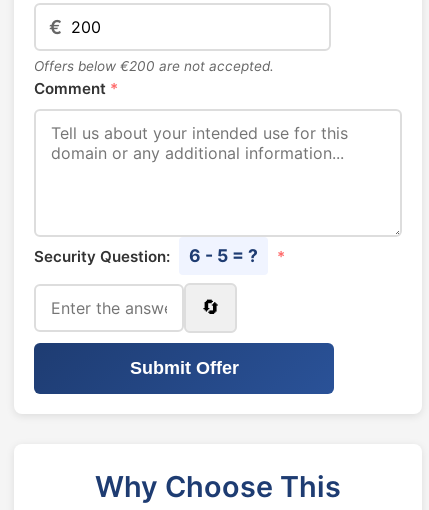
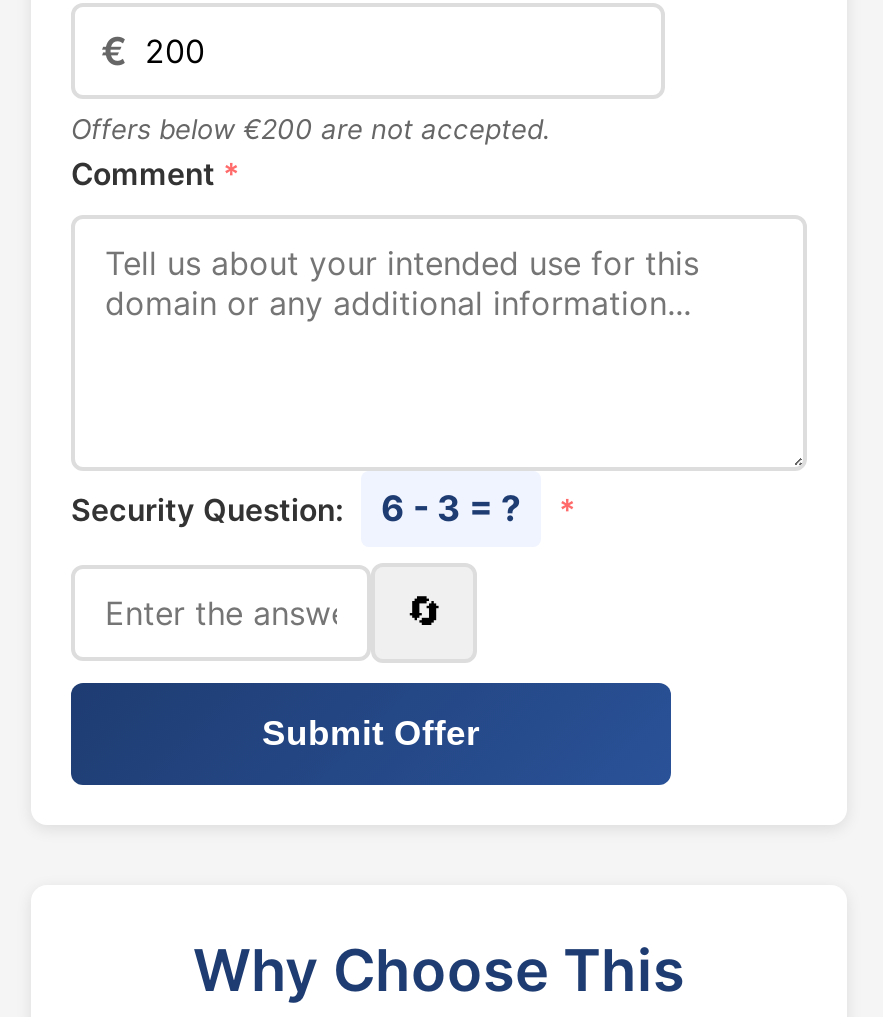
- 6 - 5 = ?
+ 6 - 3 = ?
